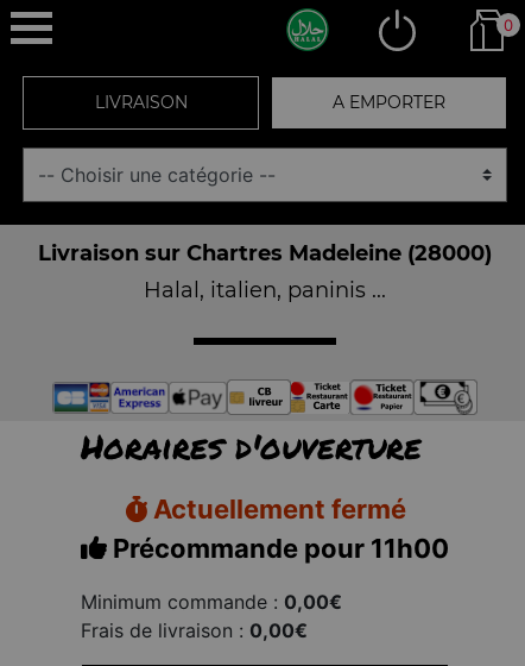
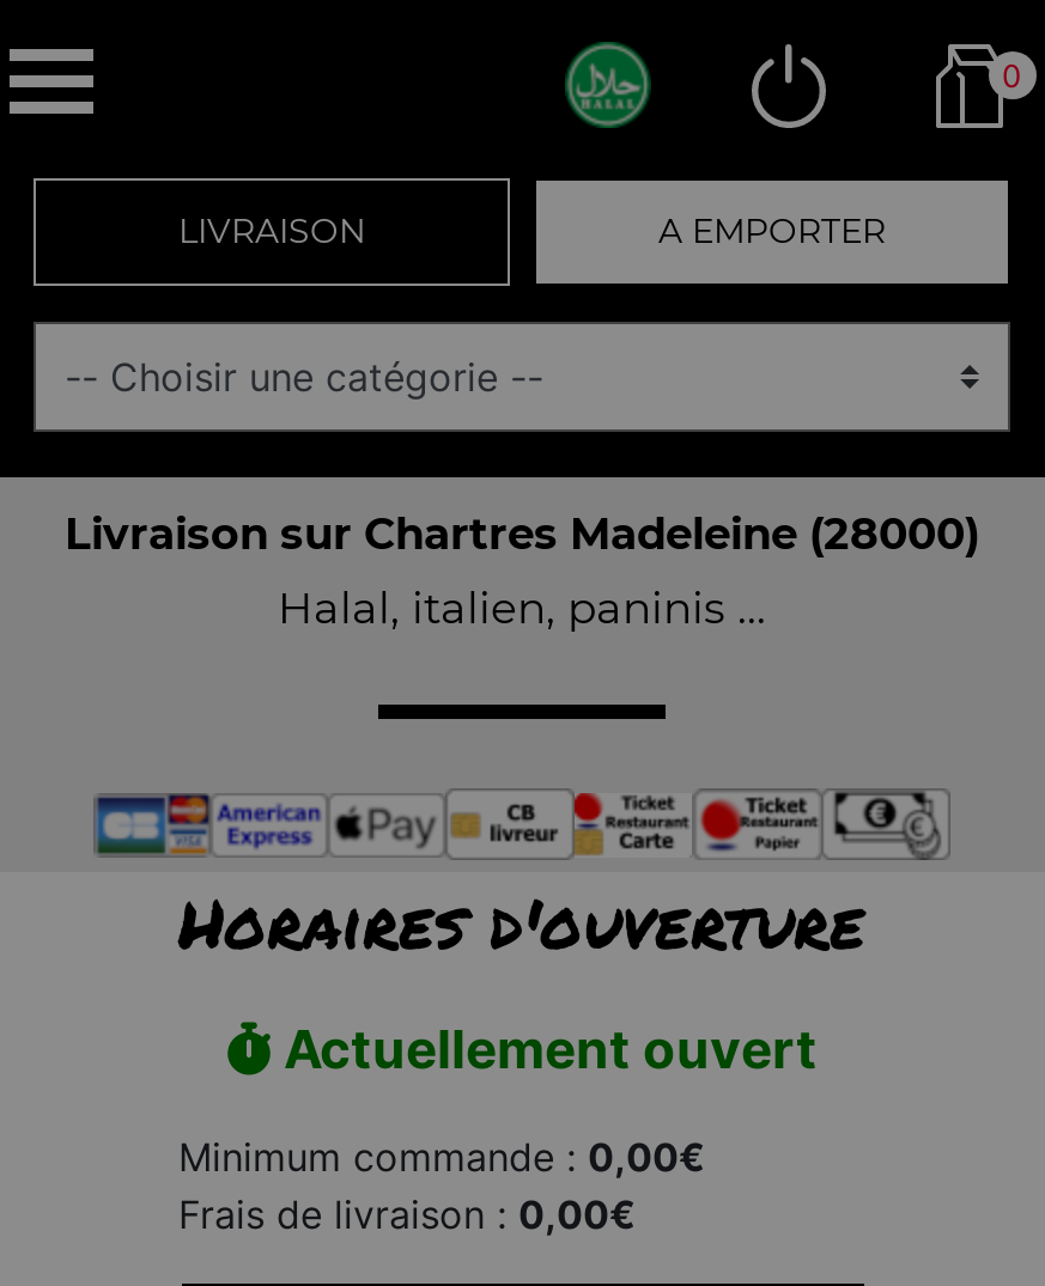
- Actuellement fermé
- Précommande pour 11h00
+ Actuellement ouvert
